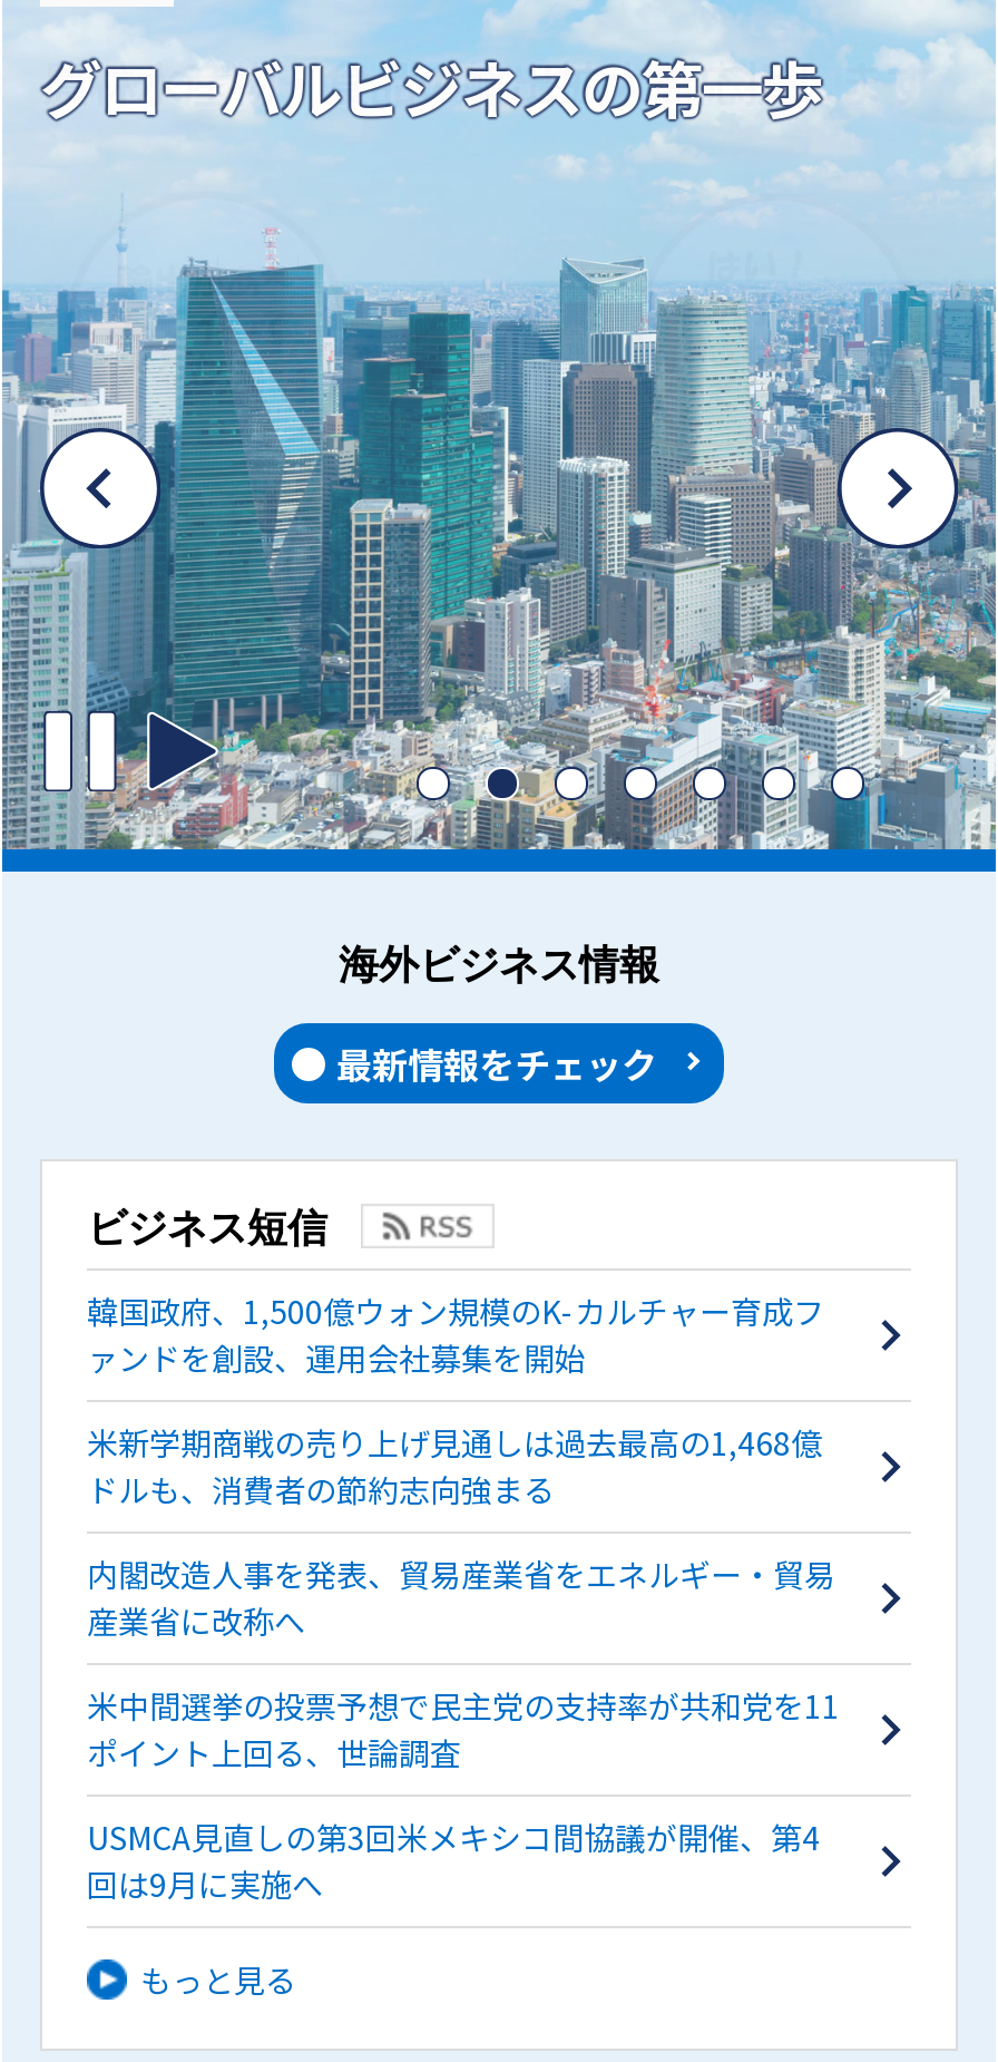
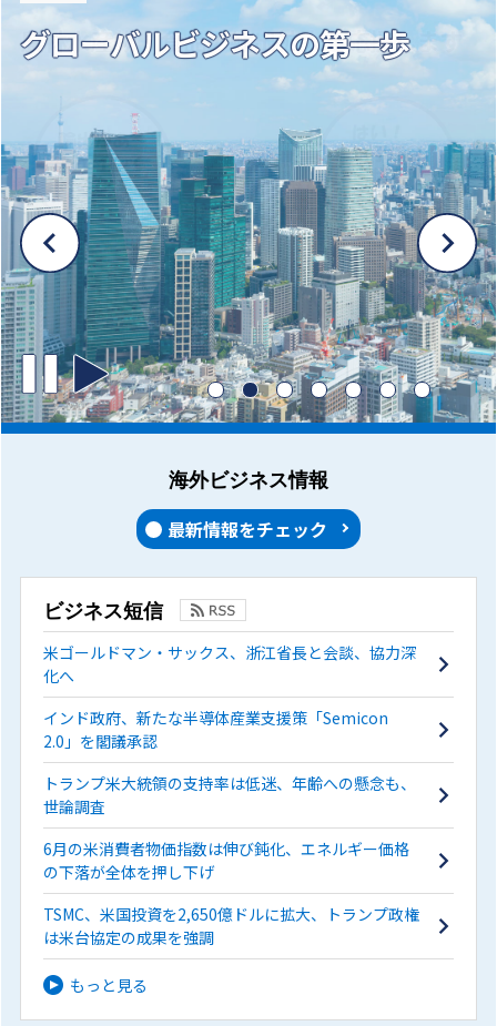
- 韓国政府、1,500億ウォン規模のK-カルチャー育成フ
- ァンドを創設、運用会社募集を開始
+ 米ゴールドマン・サックス、浙江省長と会談、協力深
+ 化へ

- 米新学期商戦の売り上げ見通しは過去最高の1,468億
- ドルも、消費者の節約志向強まる
+ インド政府、新たな半導体産業支援策「Semicon
+ 2.0」を閣議承認

- 内閣改造人事を発表、貿易産業省をエネルギー・貿易
- 産業省に改称へ
+ トランプ米大統領の支持率は低迷、年齢への懸念も、
+ 世論調査

- 米中間選挙の投票予想で民主党の支持率が共和党を11
- ポイント上回る、世論調査
+ 6月の米消費者物価指数は伸び鈍化、エネルギー価格
+ の下落が全体を押し下げ

- USMCA見直しの第3回米メキシコ間協議が開催、第4
- 回は9月に実施へ
+ TSMC、米国投資を2,650億ドルに拡大、トランプ政権
+ は米台協定の成果を強調
